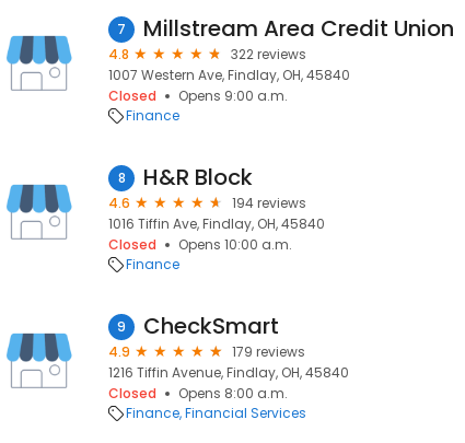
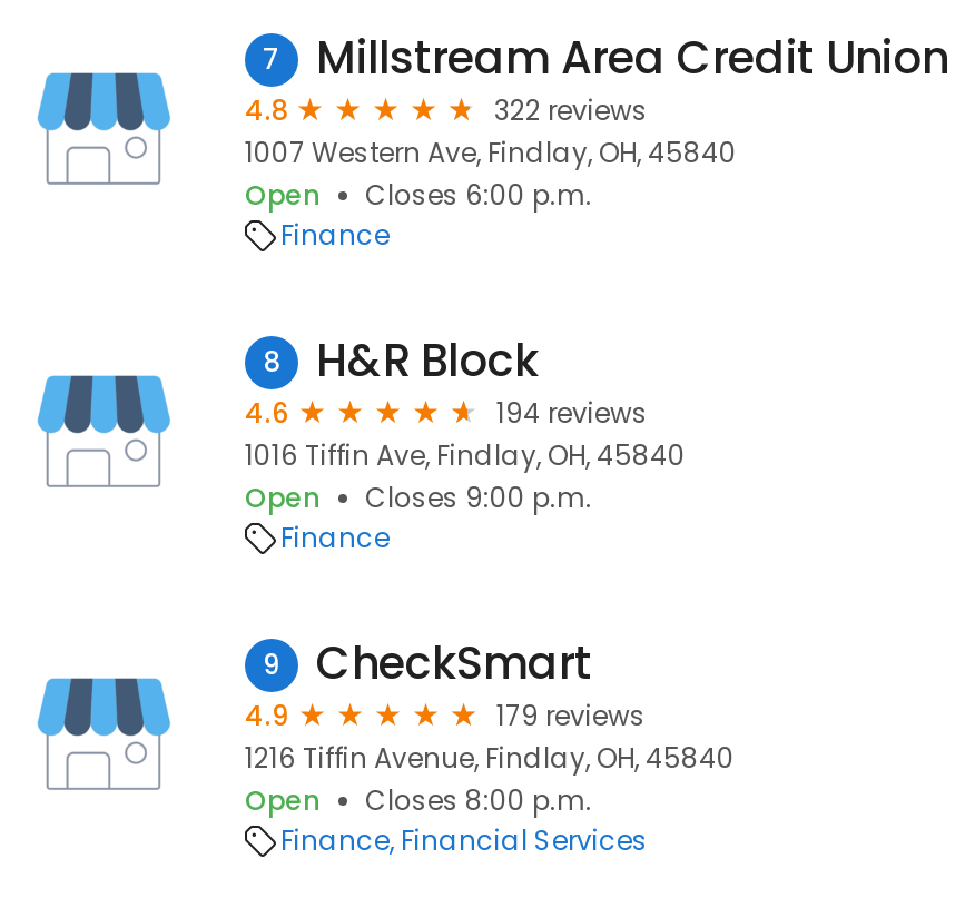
- Closed
- Opens 9:00 a.m.
+ Open
+ Closes 6:00 p.m.

- Closed
- Opens 10:00 a.m.
+ Open
+ Closes 9:00 p.m.

- Closed
- Opens 8:00 a.m.
+ Open
+ Closes 8:00 p.m.
